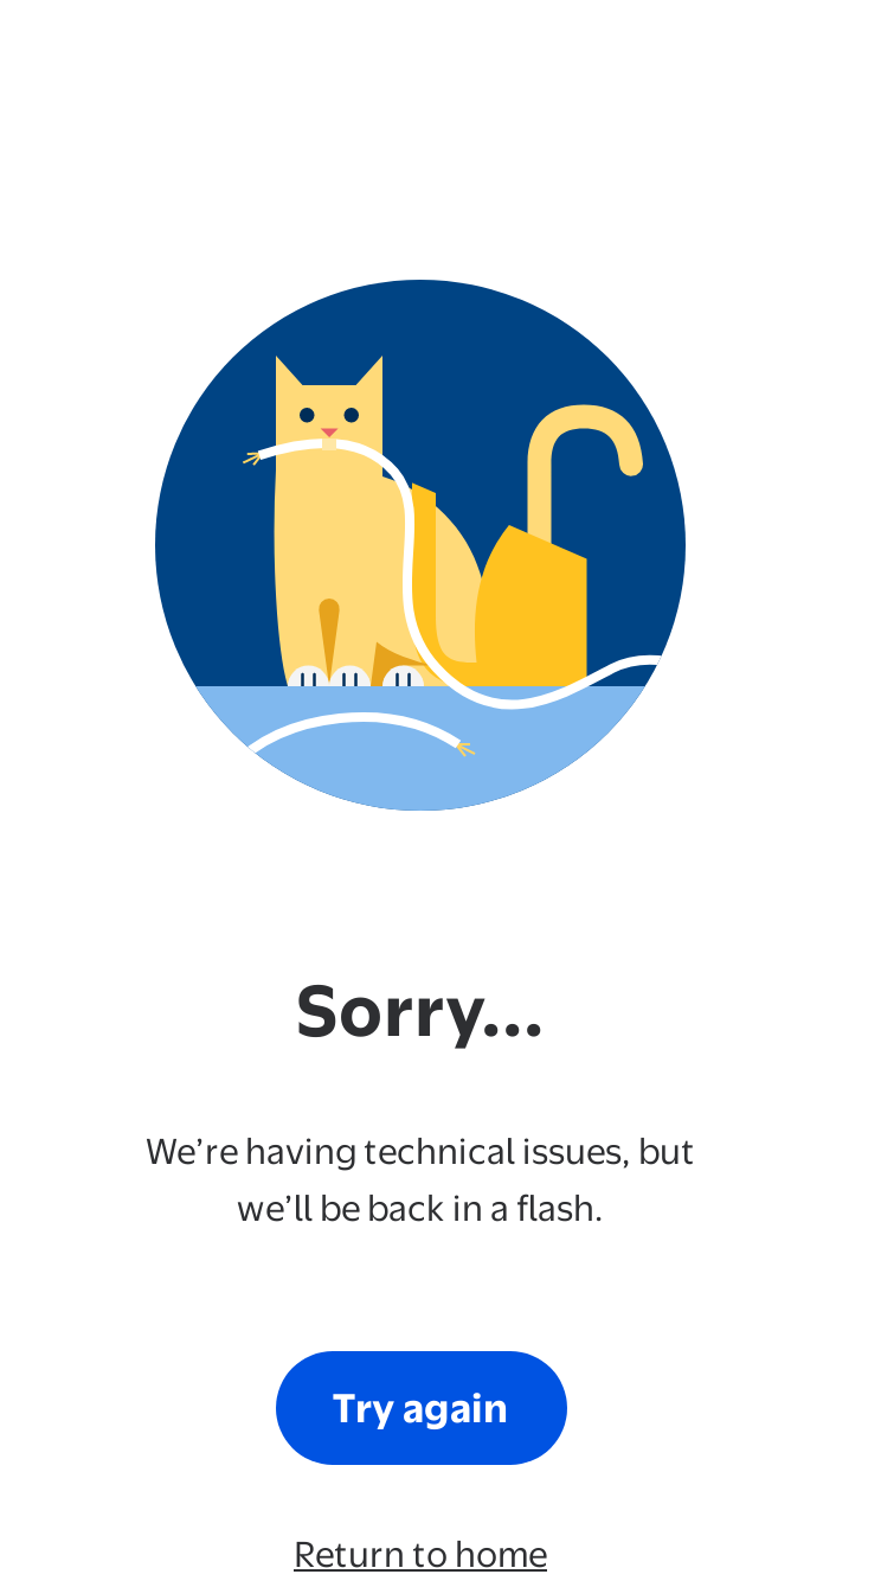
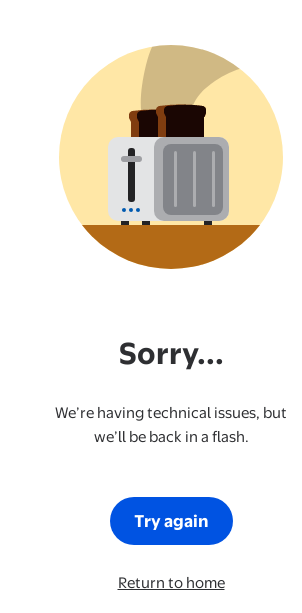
- [image]
+ [image]
